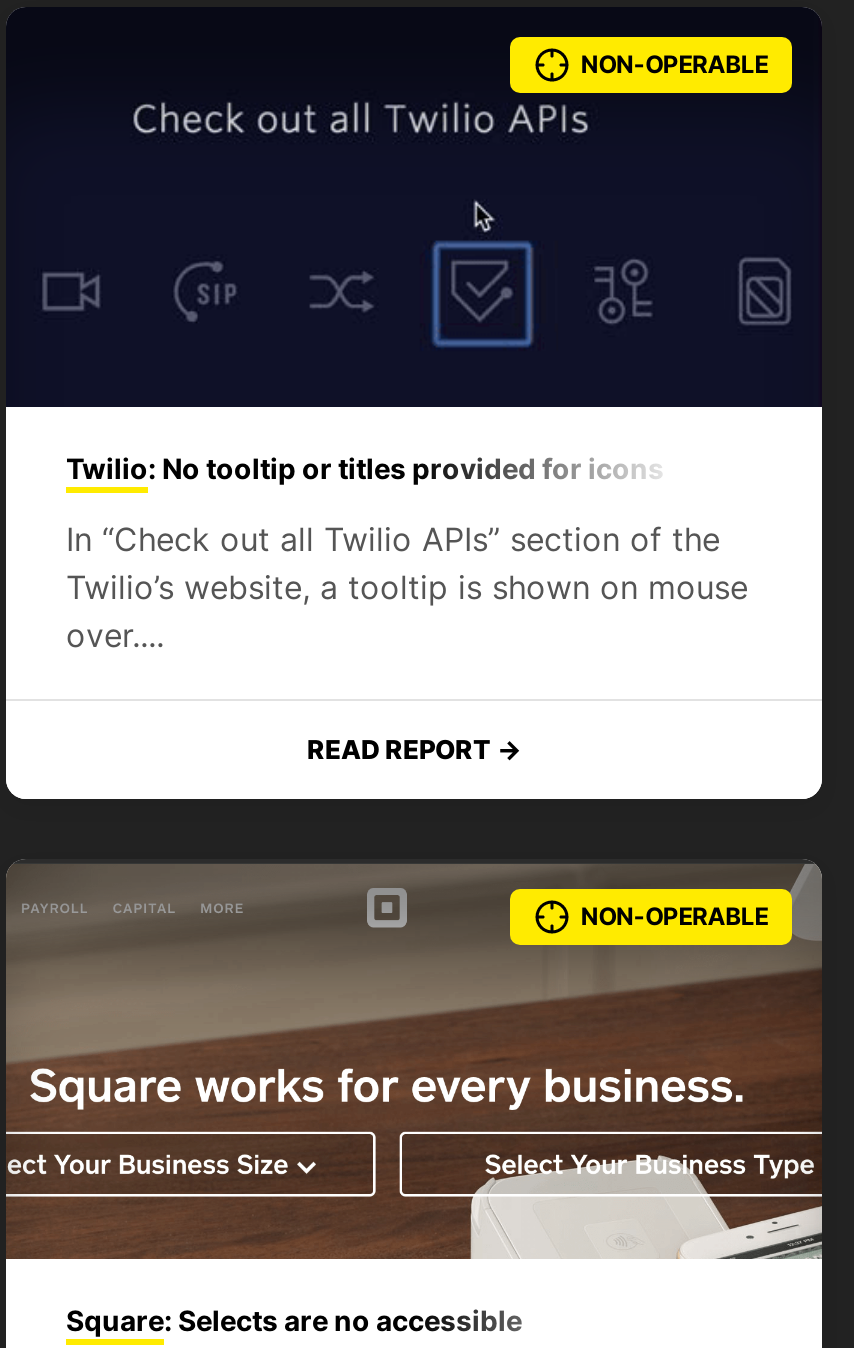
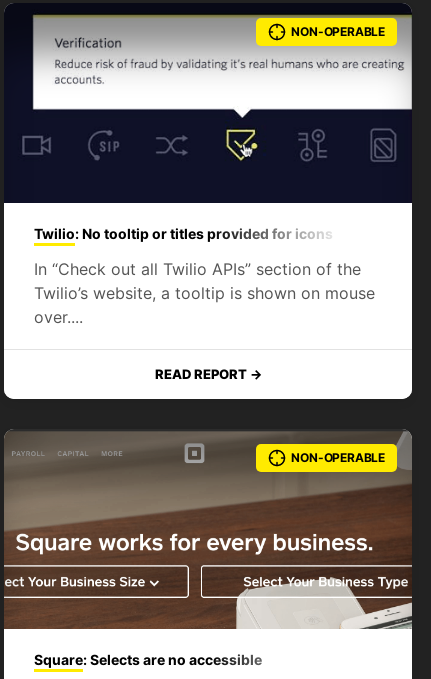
- [image]
+ [image]
